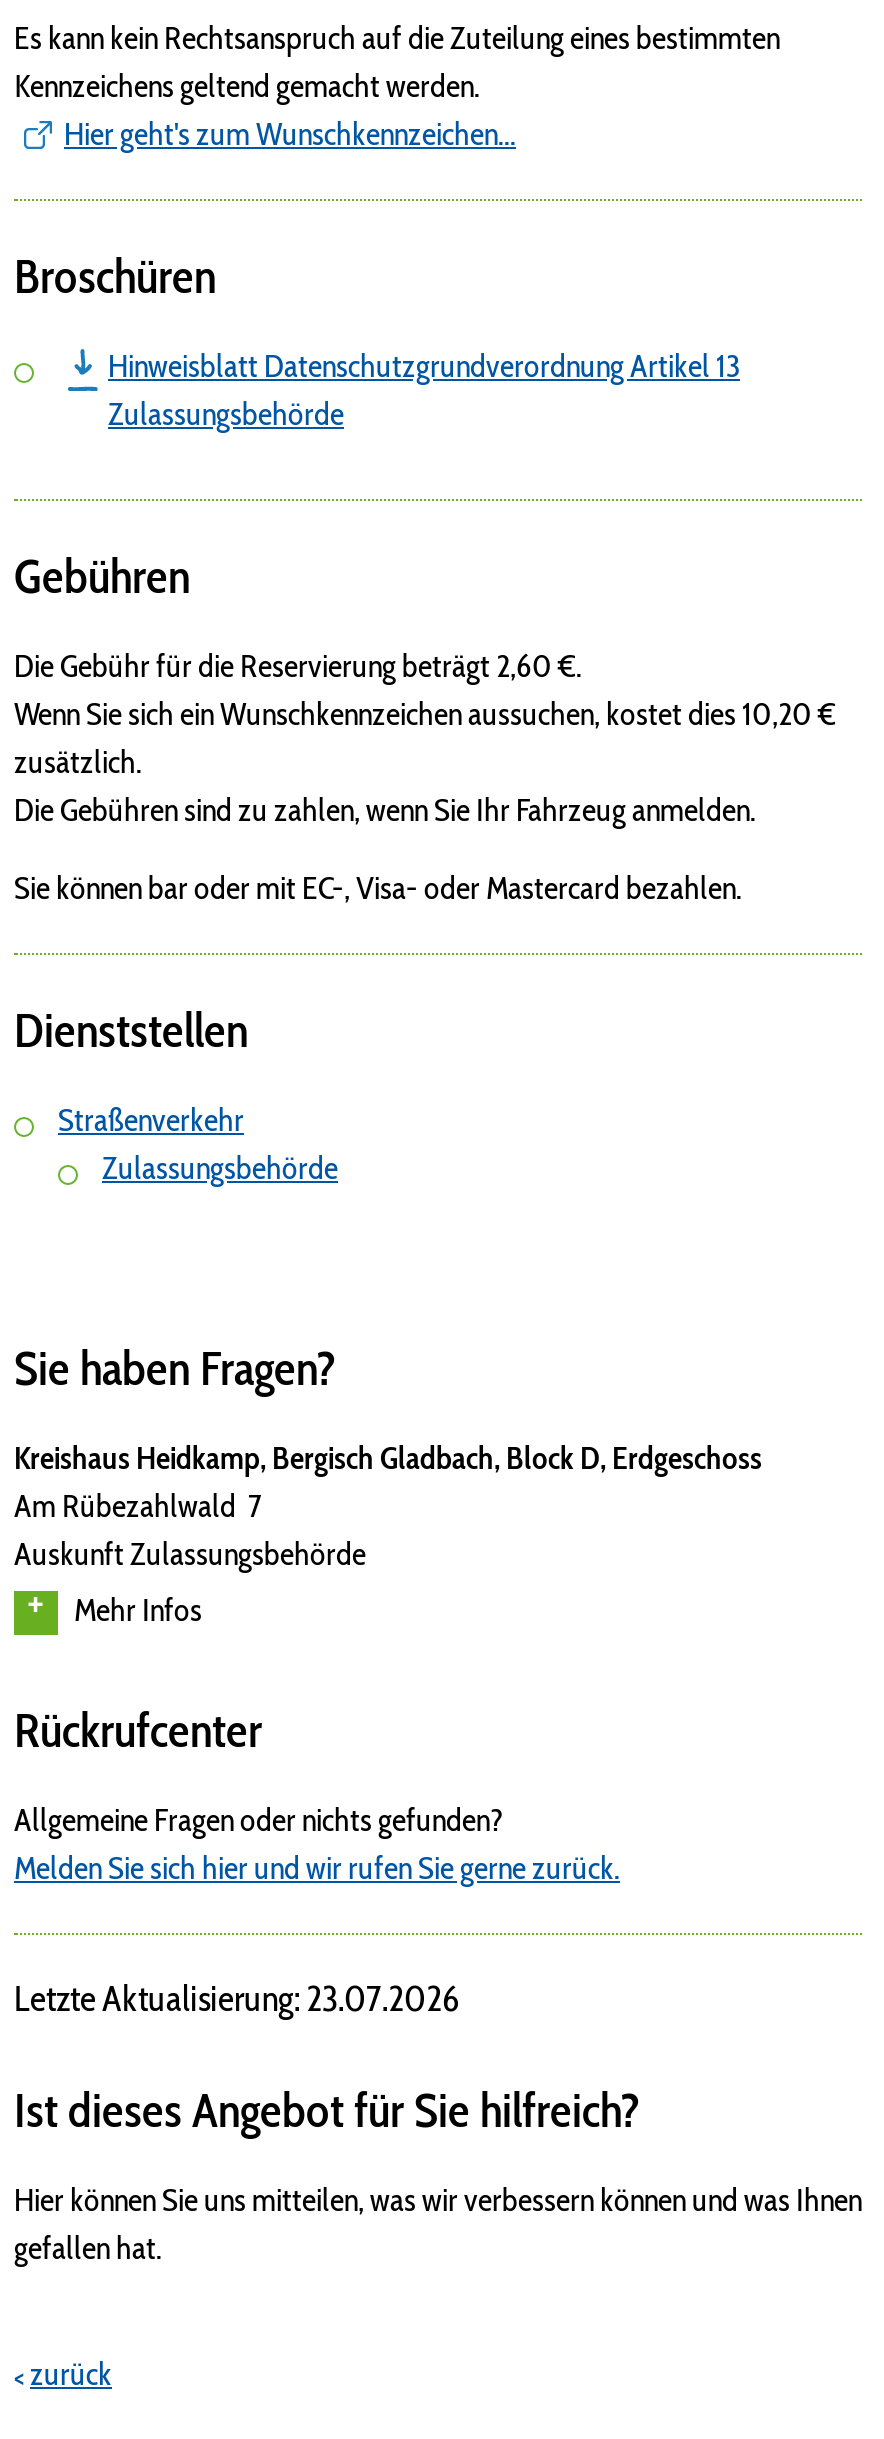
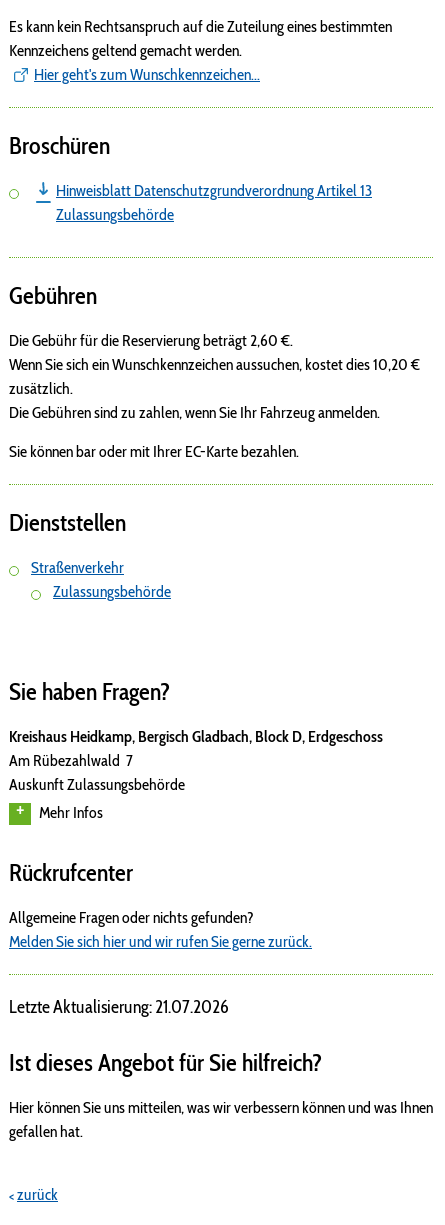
- Sie können bar oder mit EC-, Visa- oder Mastercard bezahlen.
+ Sie können bar oder mit Ihrer EC-Karte bezahlen.

- Letzte Aktualisierung: 23.07.2026
+ Letzte Aktualisierung: 21.07.2026
